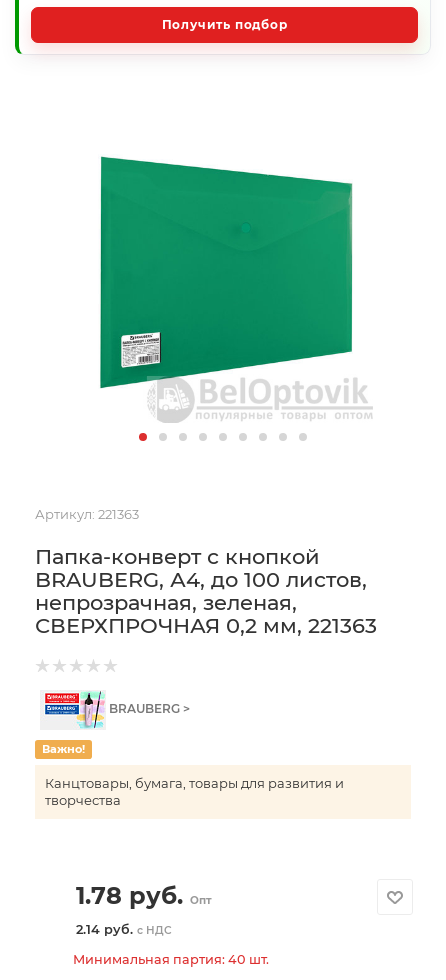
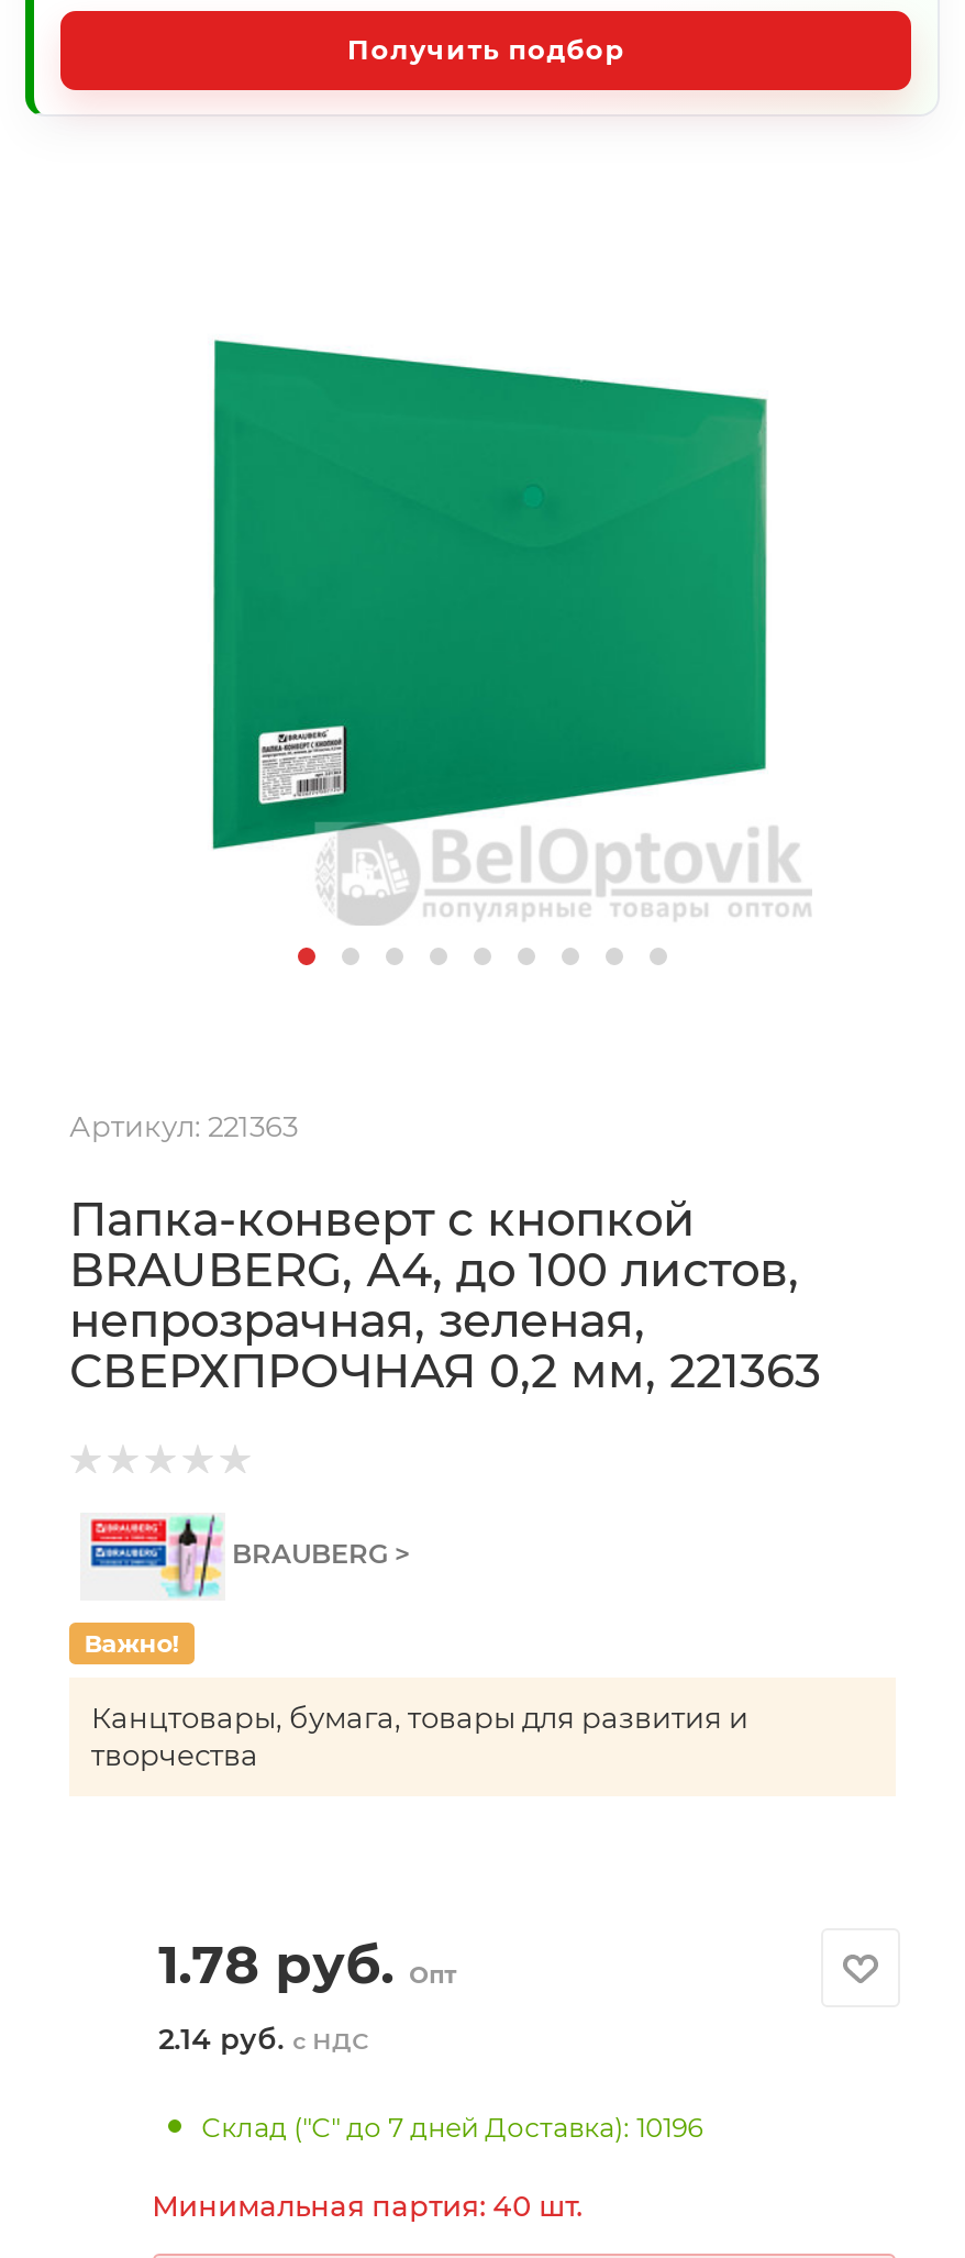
+ Склад ("С" до 7 дней Доставка): 10196
